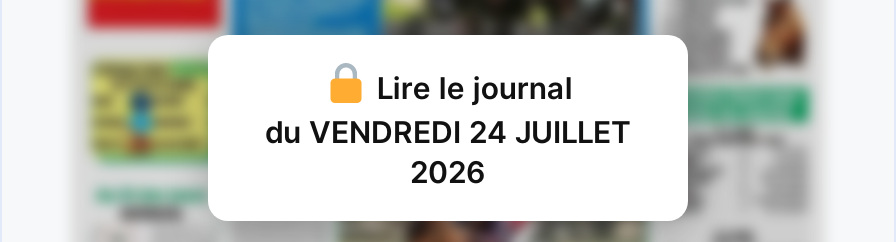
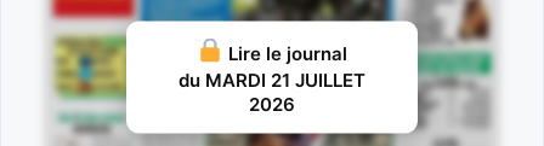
- du VENDREDI 24 JUILLET
+ du MARDI 21 JUILLET
